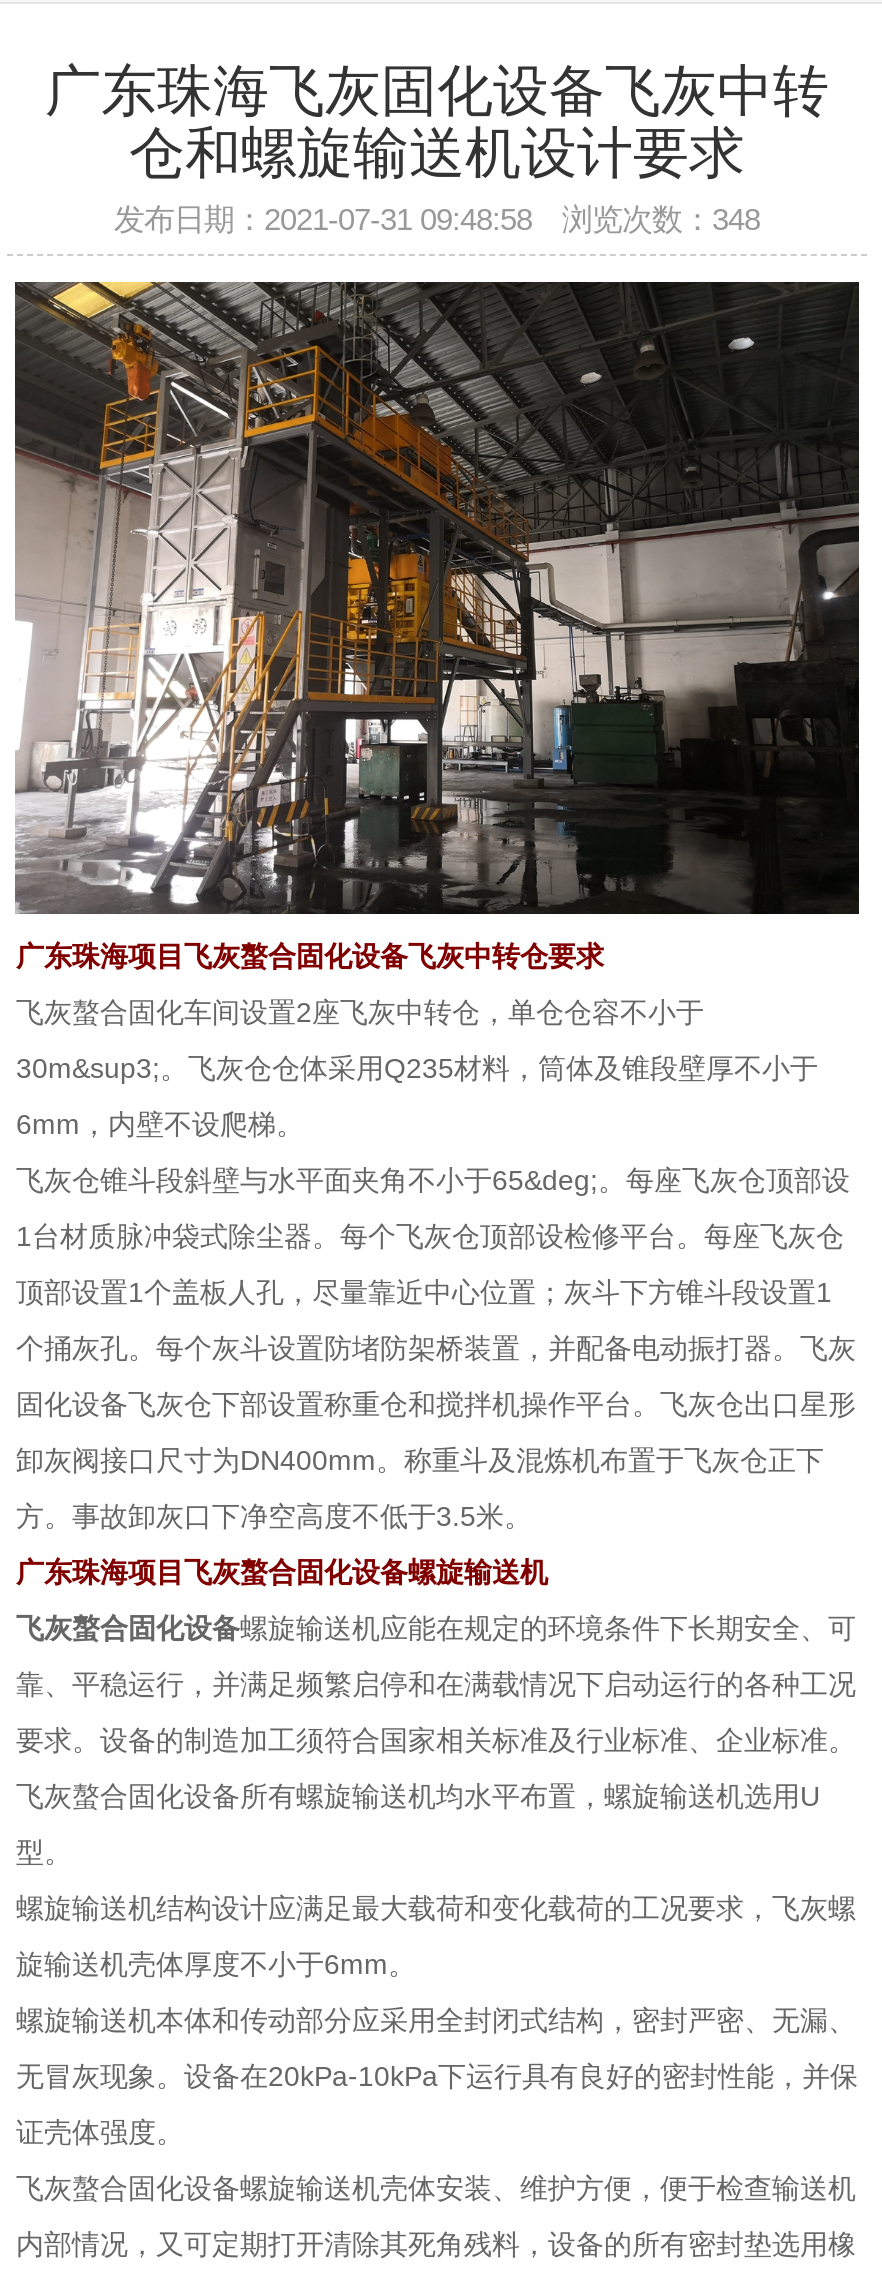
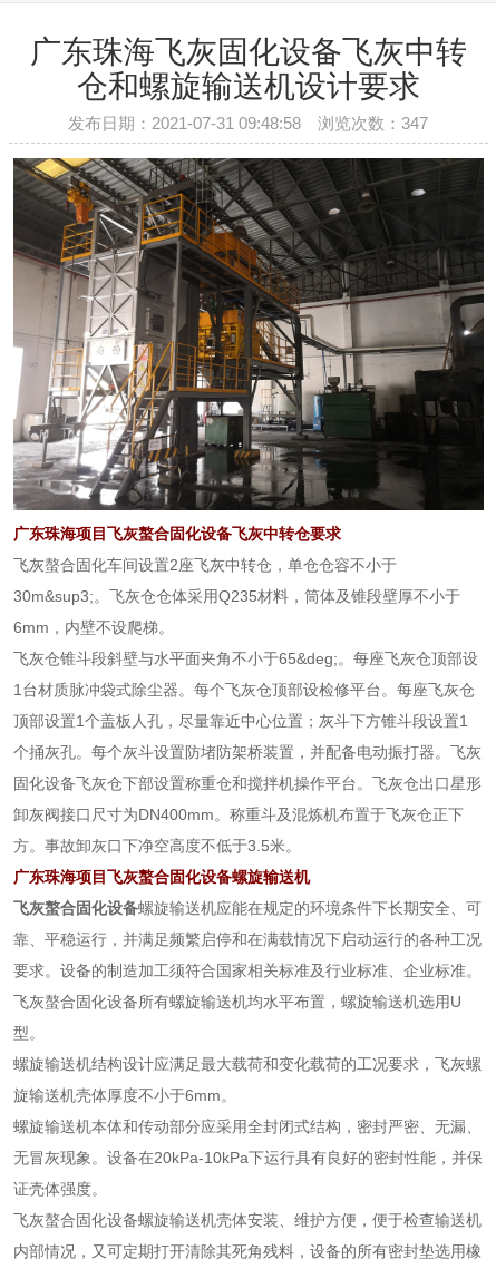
- 发布日期：2021-07-31 09:48:58 浏览次数：348
+ 发布日期：2021-07-31 09:48:58 浏览次数：347
